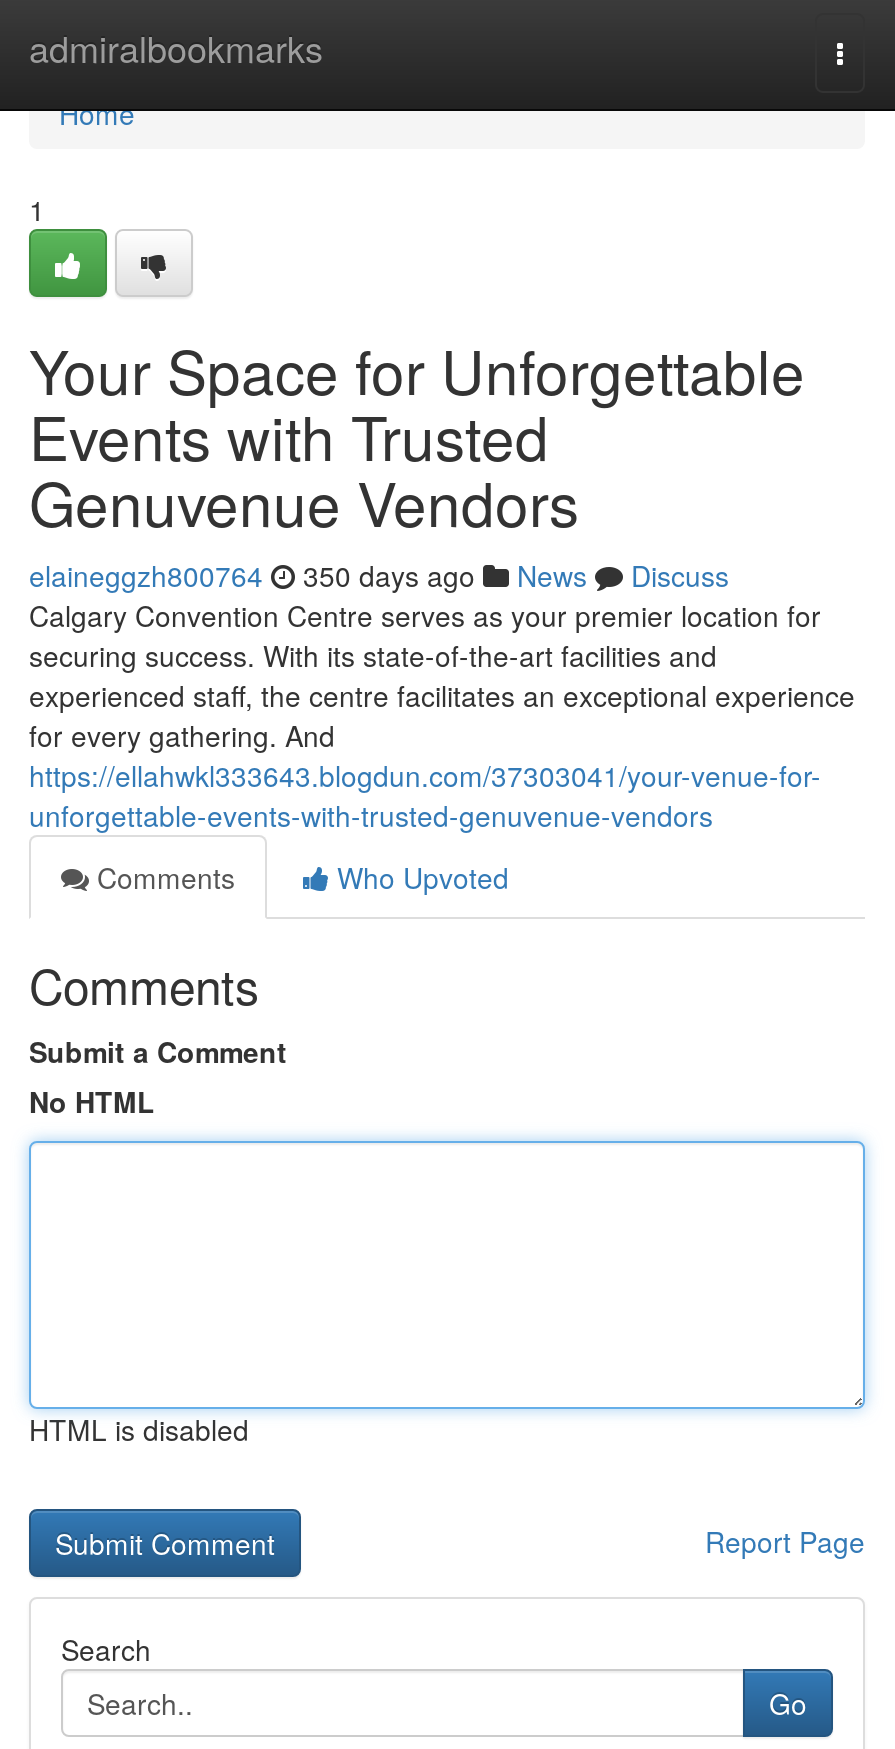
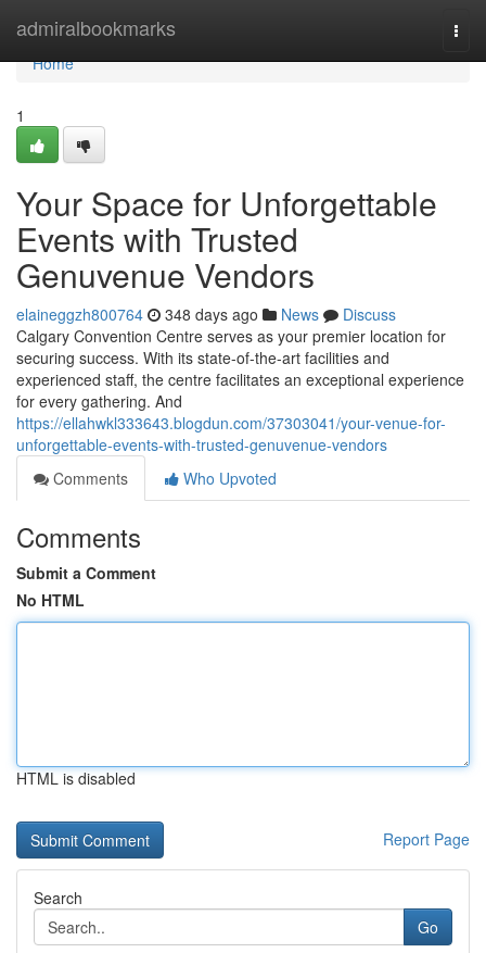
- elaineggzh800764 350 days ago News Discuss
+ elaineggzh800764 348 days ago News Discuss
